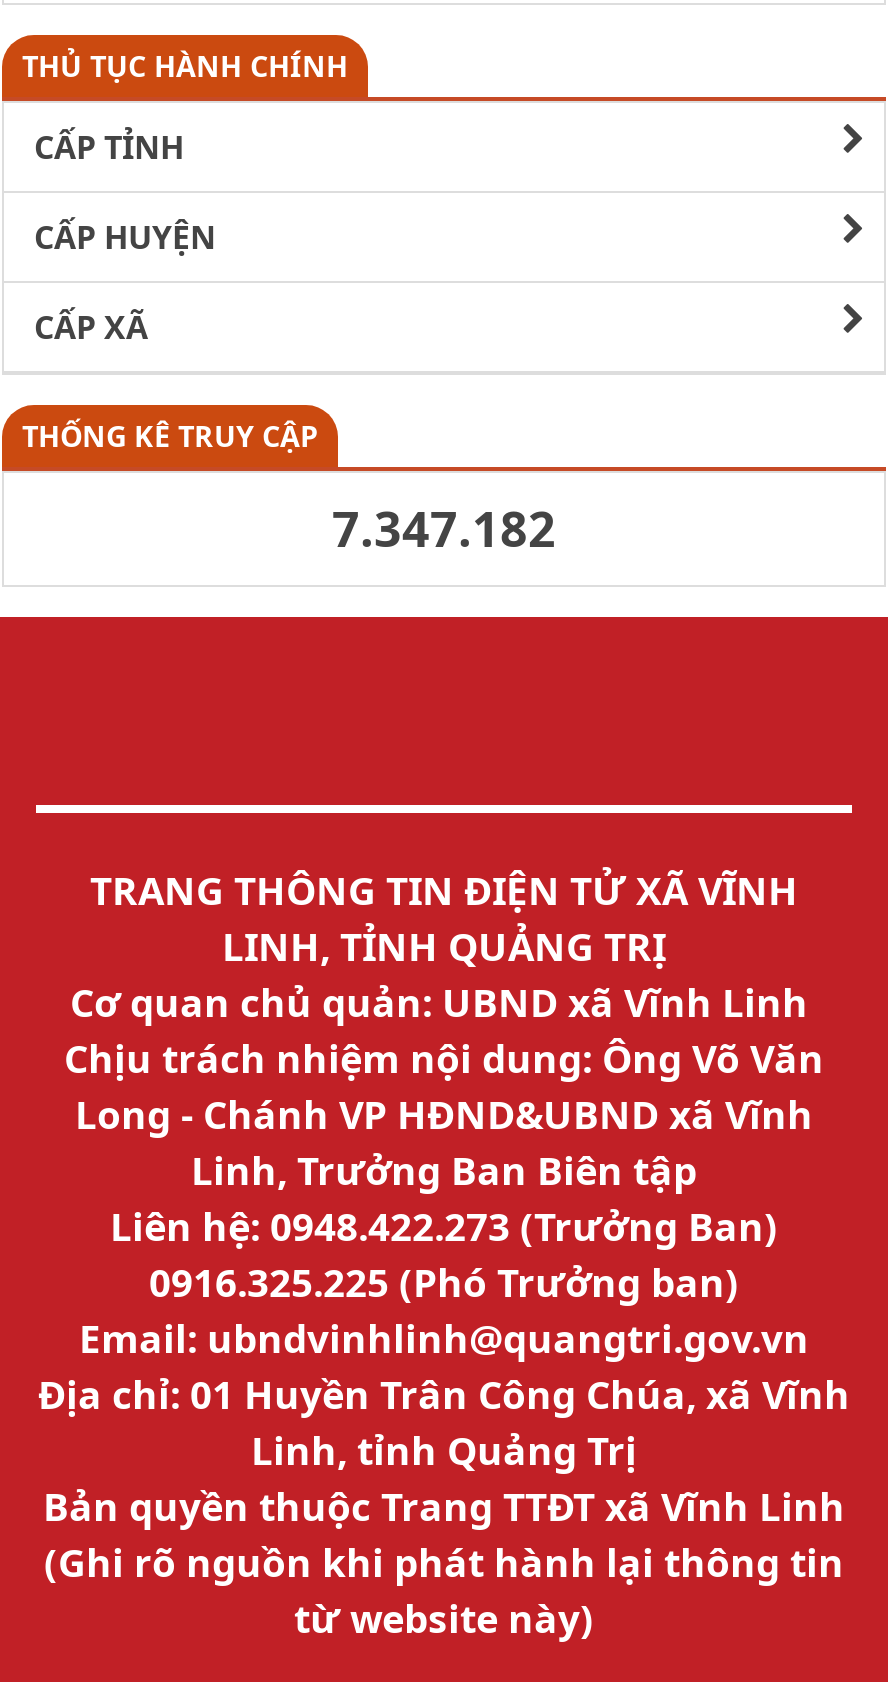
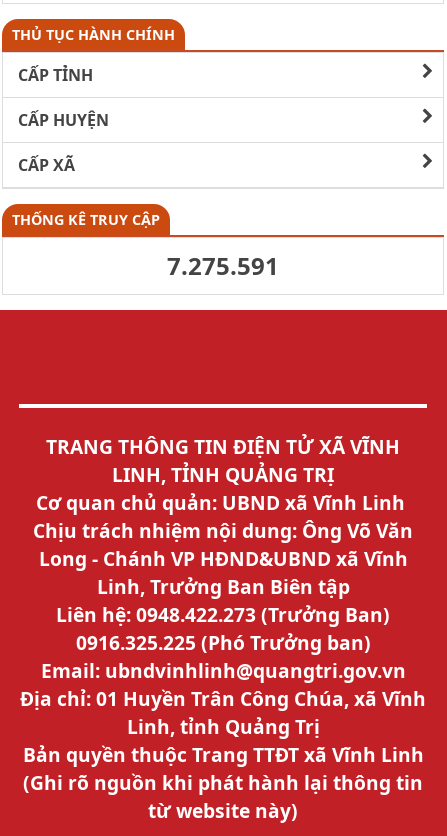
- 7.347.182
+ 7.275.591
